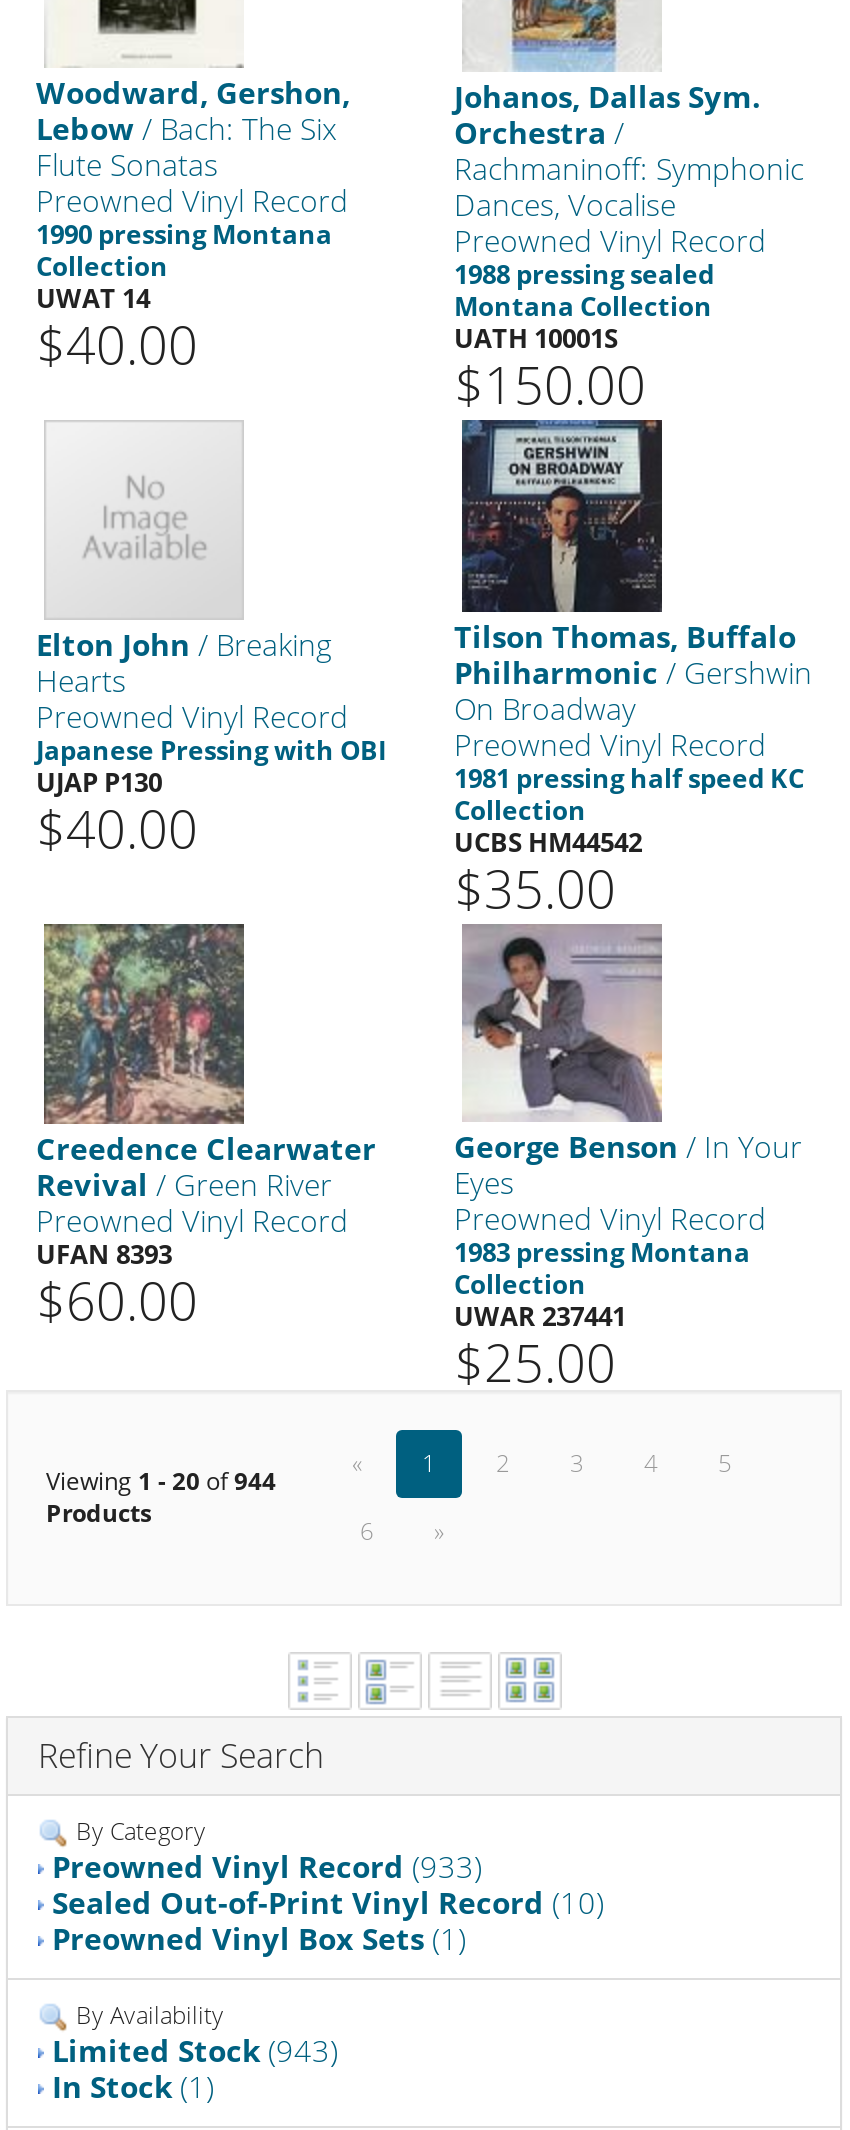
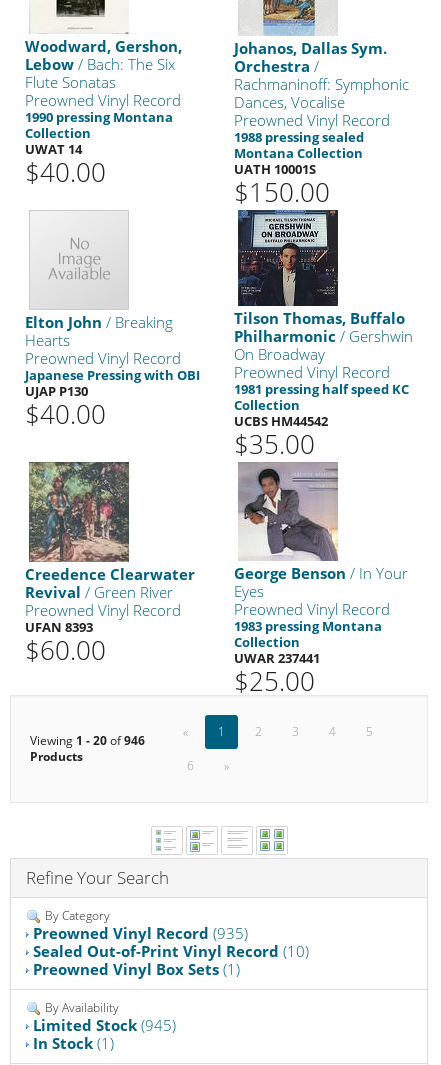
- Viewing 1 - 20 of 944
+ Viewing 1 - 20 of 946

- Preowned Vinyl Record (933)
+ Preowned Vinyl Record (935)

- Limited Stock (943)
+ Limited Stock (945)
